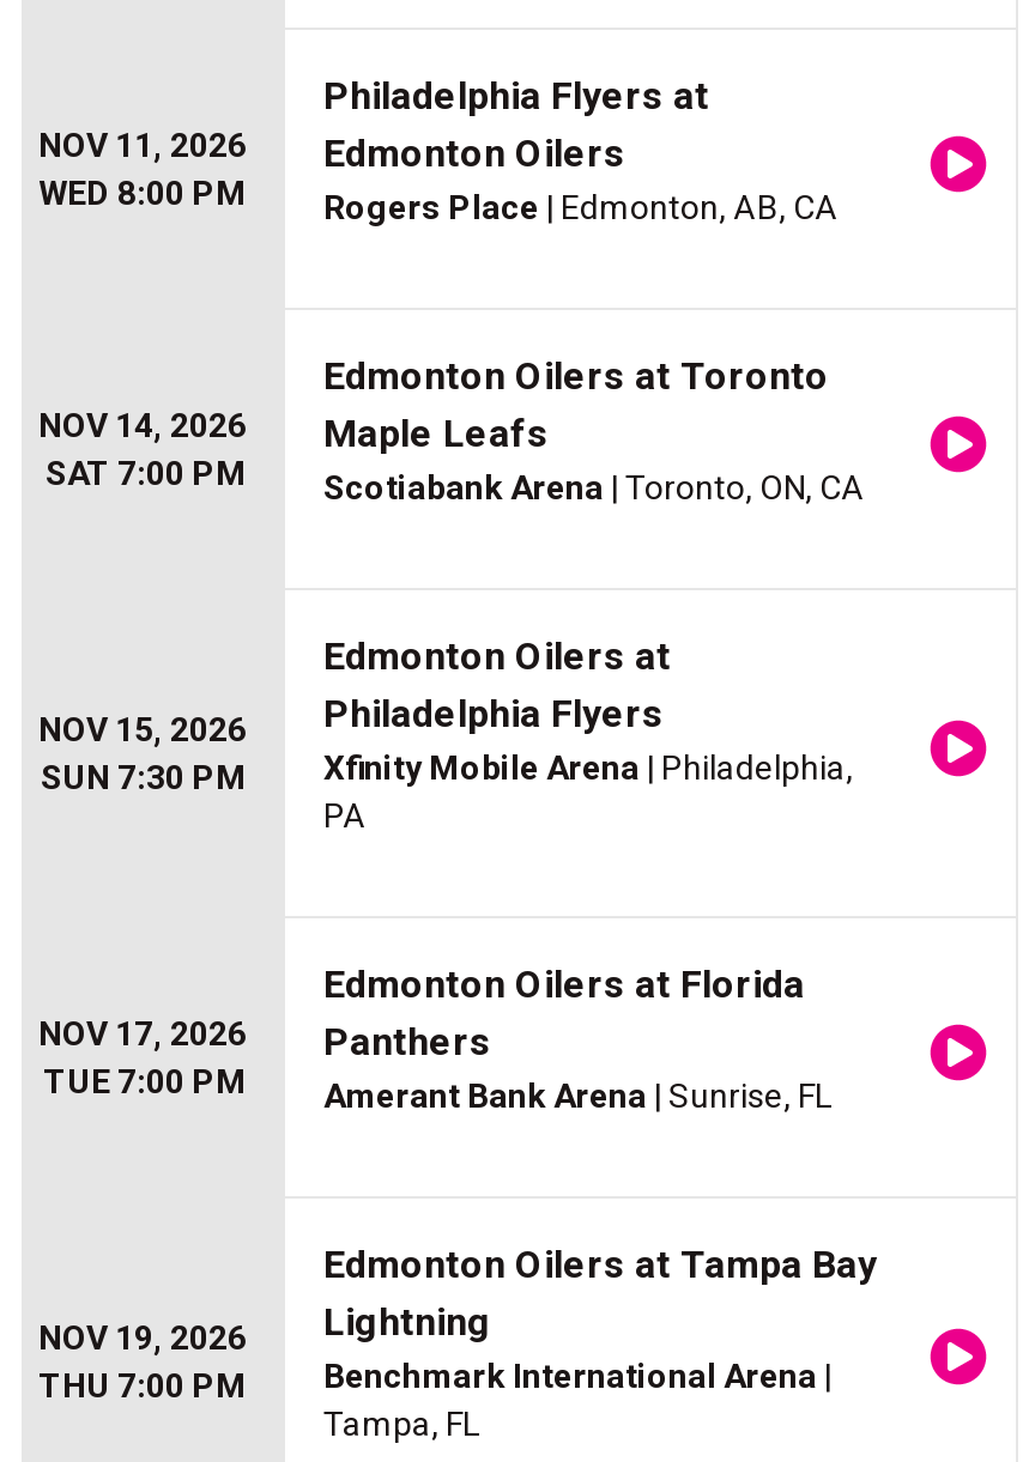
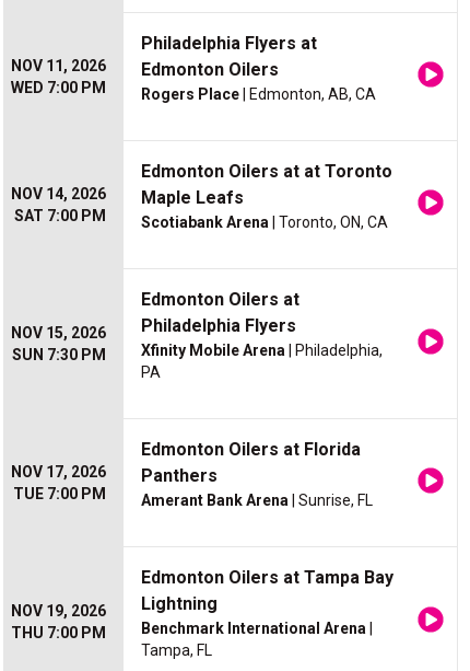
- WED 8:00 PM
+ WED 7:00 PM

- Edmonton Oilers at Toronto
+ Edmonton Oilers at at Toronto
